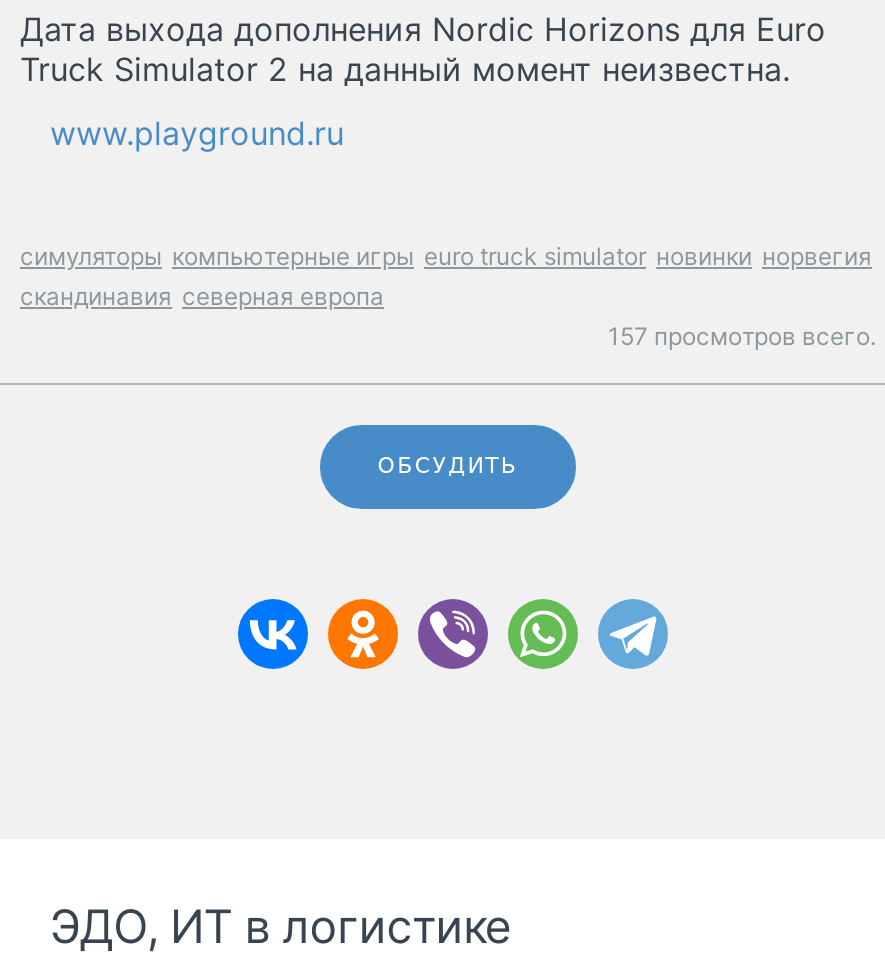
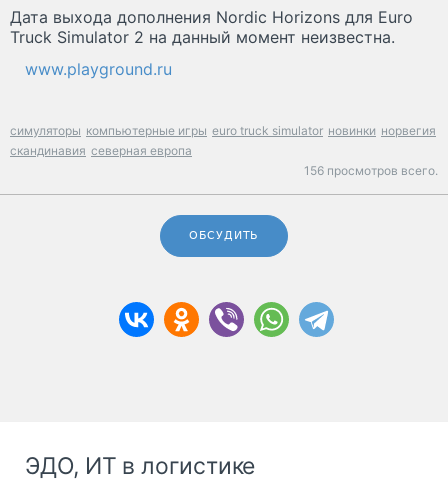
- 157 просмотров всего.
+ 156 просмотров всего.
